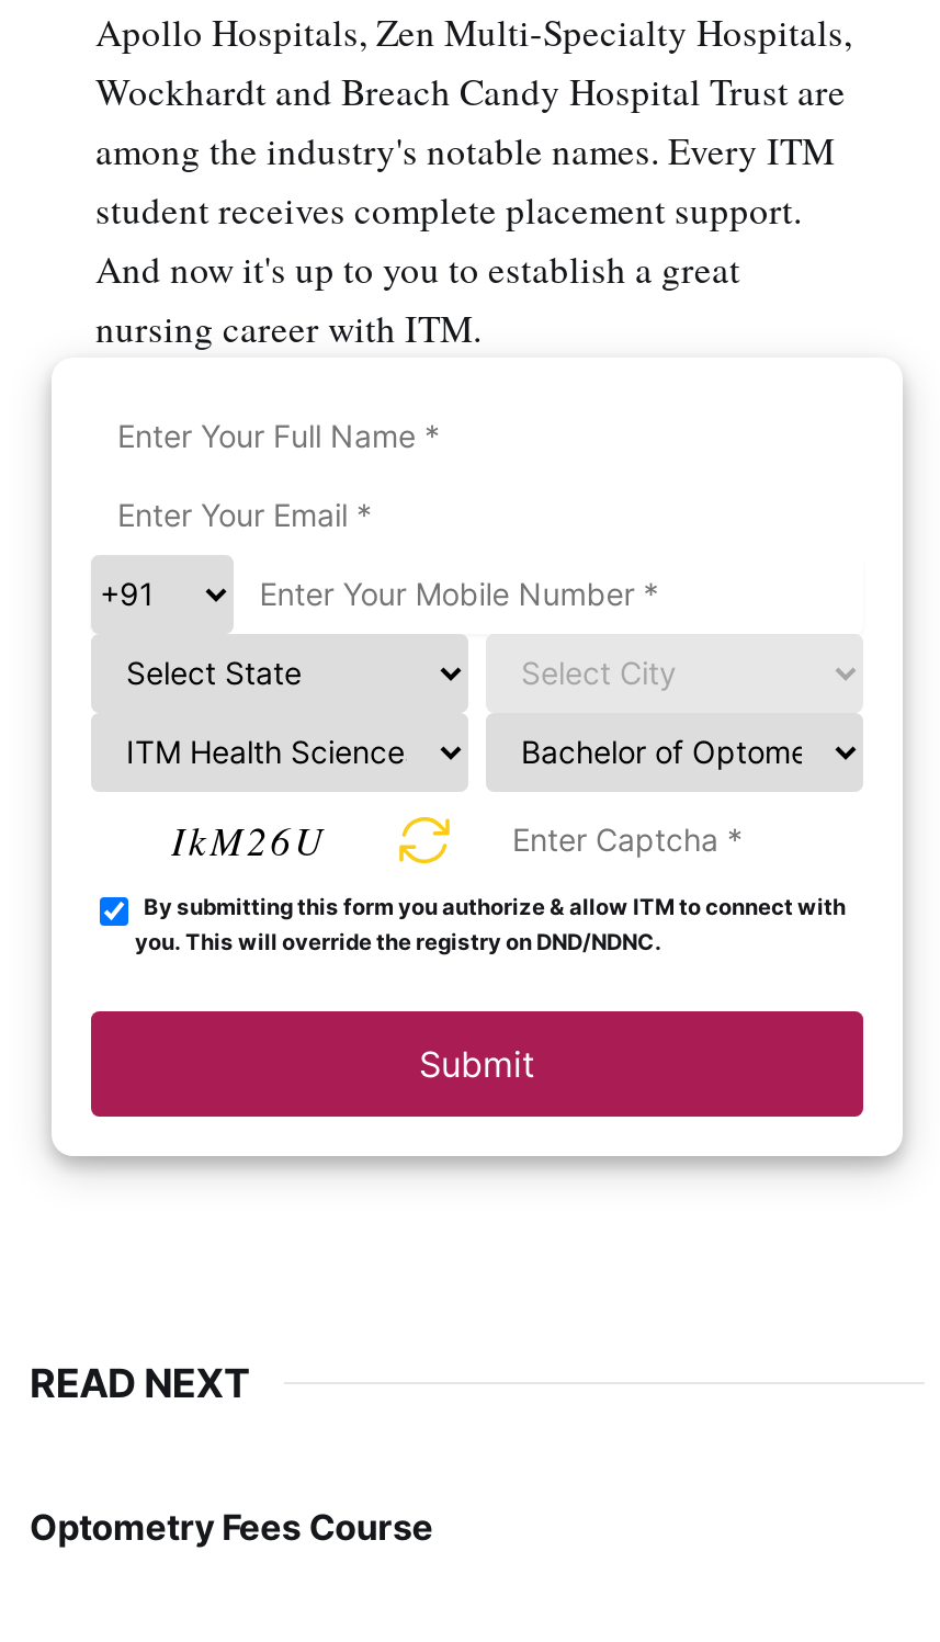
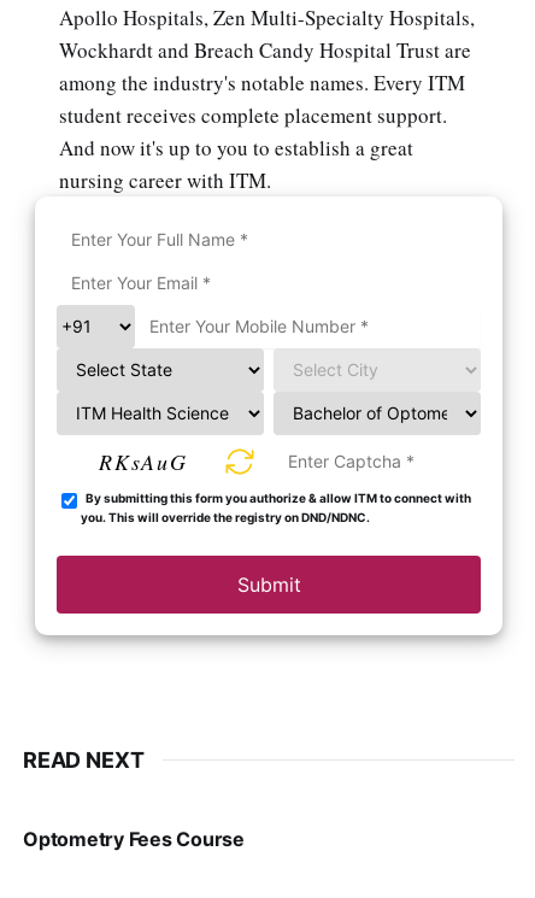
- IkM26U
+ RKsAuG
